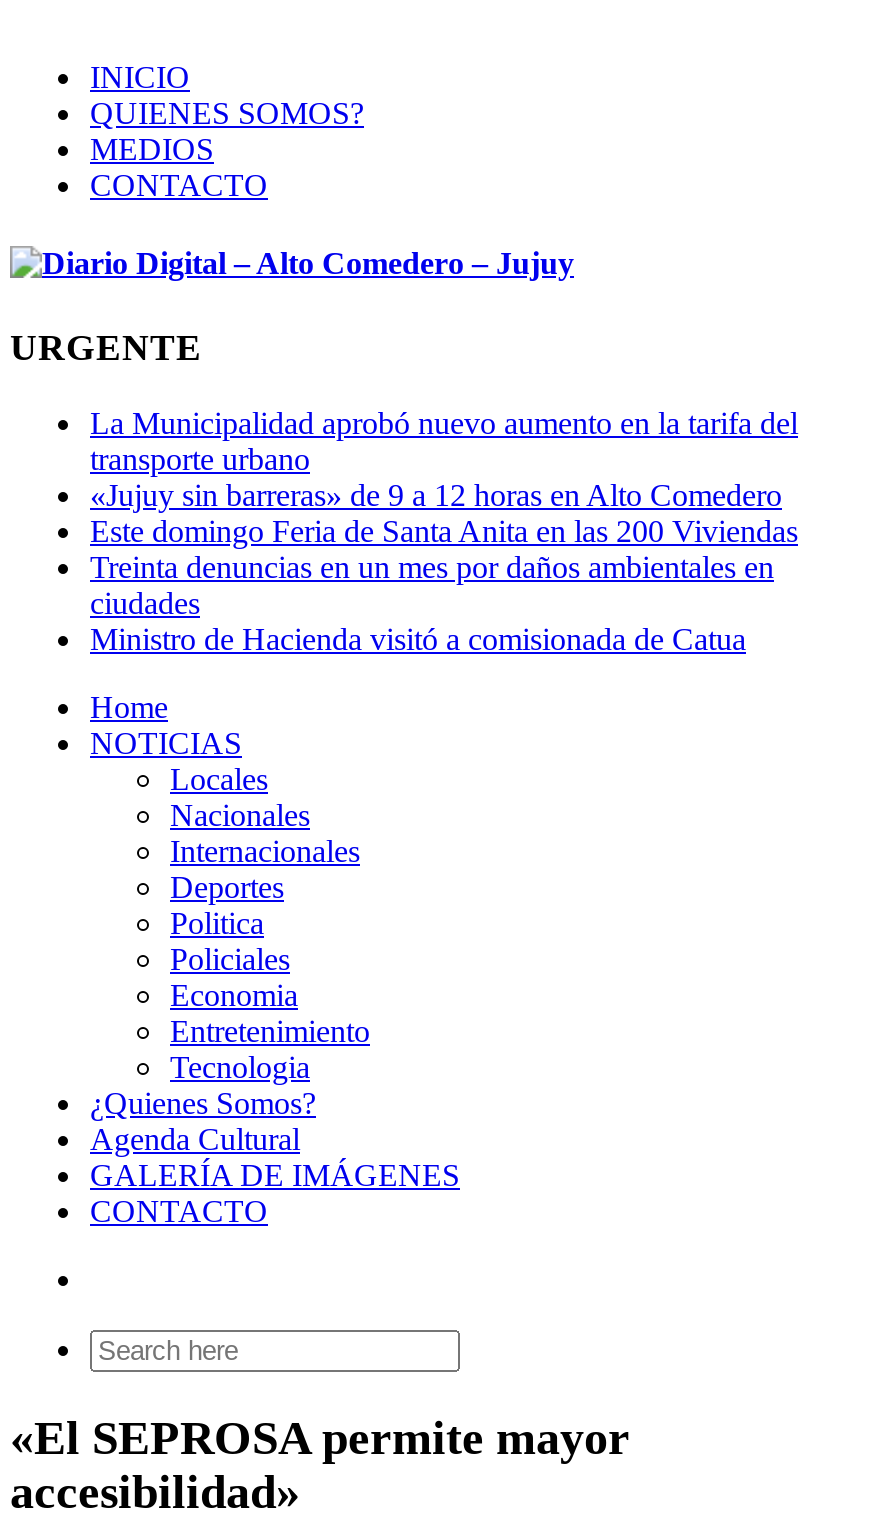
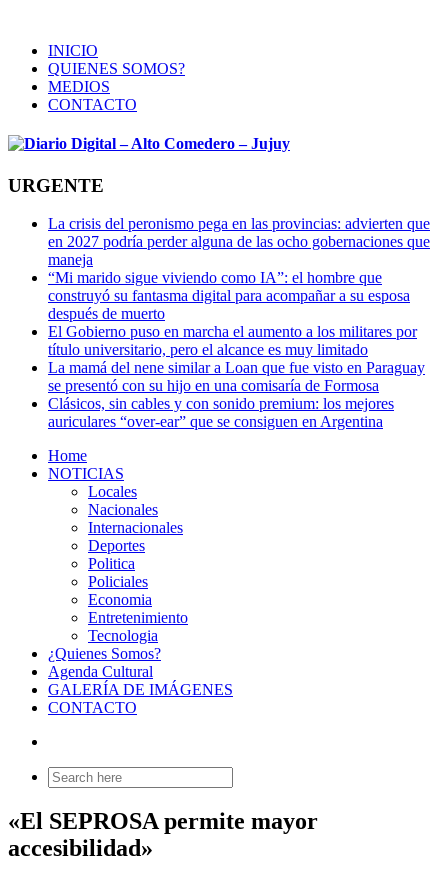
- La Municipalidad aprobó nuevo aumento en la tarifa del
- transporte urbano
- «Jujuy sin barreras» de 9 a 12 horas en Alto Comedero
- Este domingo Feria de Santa Anita en las 200 Viviendas
- Treinta denuncias en un mes por daños ambientales en
- ciudades
- Ministro de Hacienda visitó a comisionada de Catua
+ La crisis del peronismo pega en las provincias: advierten que
+ en 2027 podría perder alguna de las ocho gobernaciones que
+ maneja
+ “Mi marido sigue viviendo como IA”: el hombre que
+ construyó su fantasma digital para acompañar a su esposa
+ después de muerto
+ El Gobierno puso en marcha el aumento a los militares por
+ título universitario, pero el alcance es muy limitado
+ La mamá del nene similar a Loan que fue visto en Paraguay
+ se presentó con su hijo en una comisaría de Formosa
+ Clásicos, sin cables y con sonido premium: los mejores
+ auriculares “over-ear” que se consiguen en Argentina
